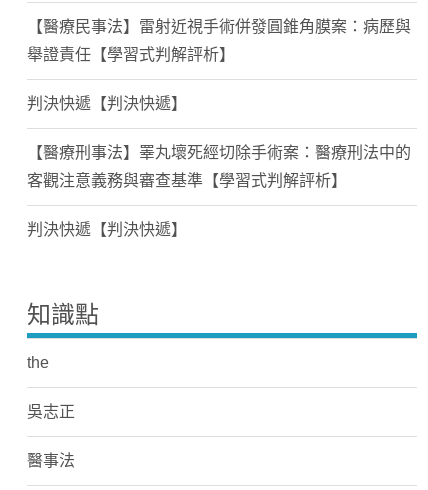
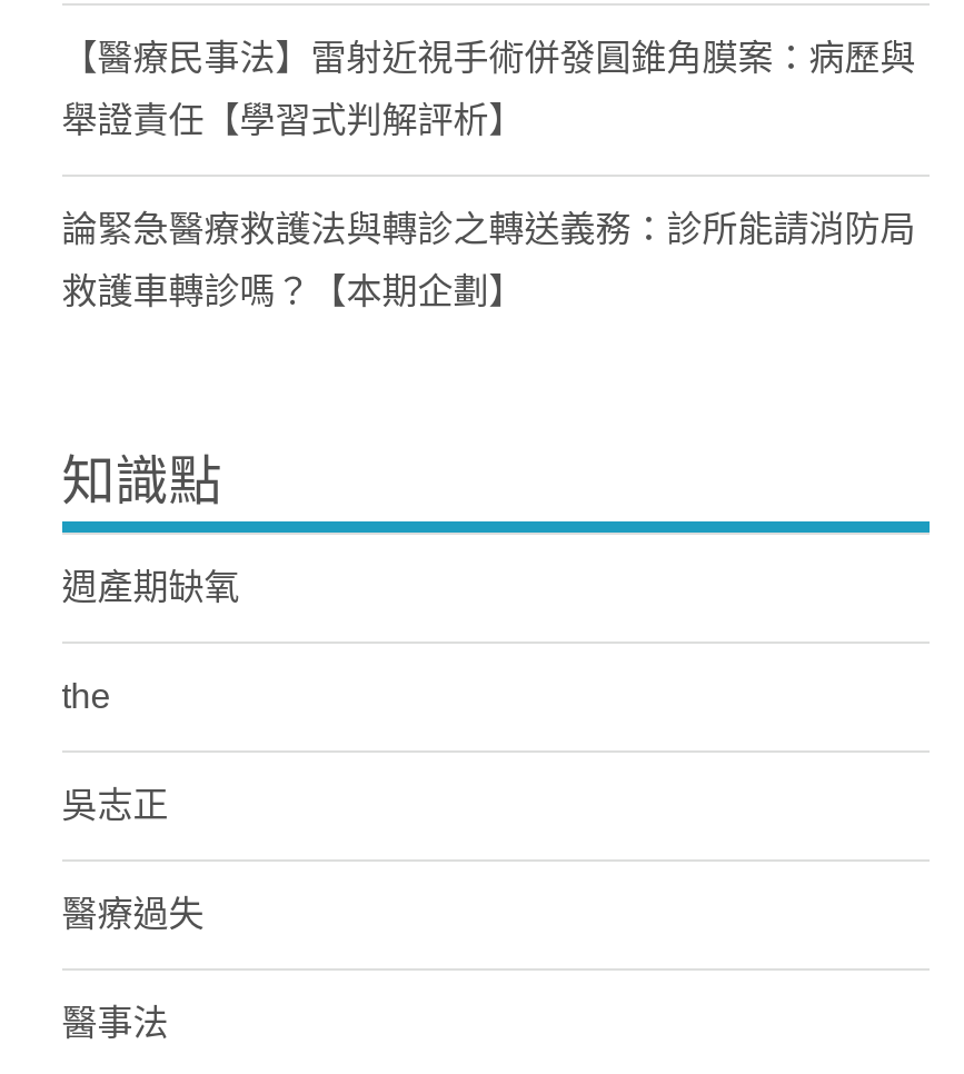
- 判決快遞【判決快遞】
- 【醫療刑事法】睪丸壞死經切除手術案：醫療刑法中的
- 客觀注意義務與審查基準【學習式判解評析】
- 判決快遞【判決快遞】
+ 論緊急醫療救護法與轉診之轉送義務：診所能請消防局
+ 救護車轉診嗎？【本期企劃】

moved up: 知識點

+ 週產期缺氧

moved up: the | 吳志正

+ 醫療過失
